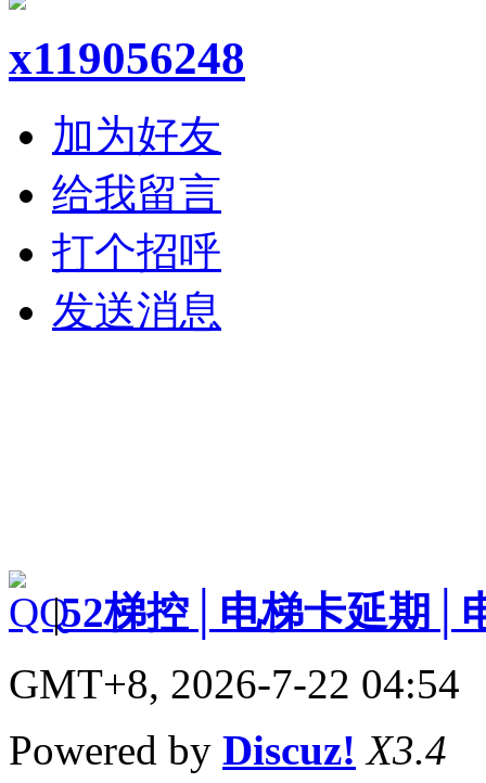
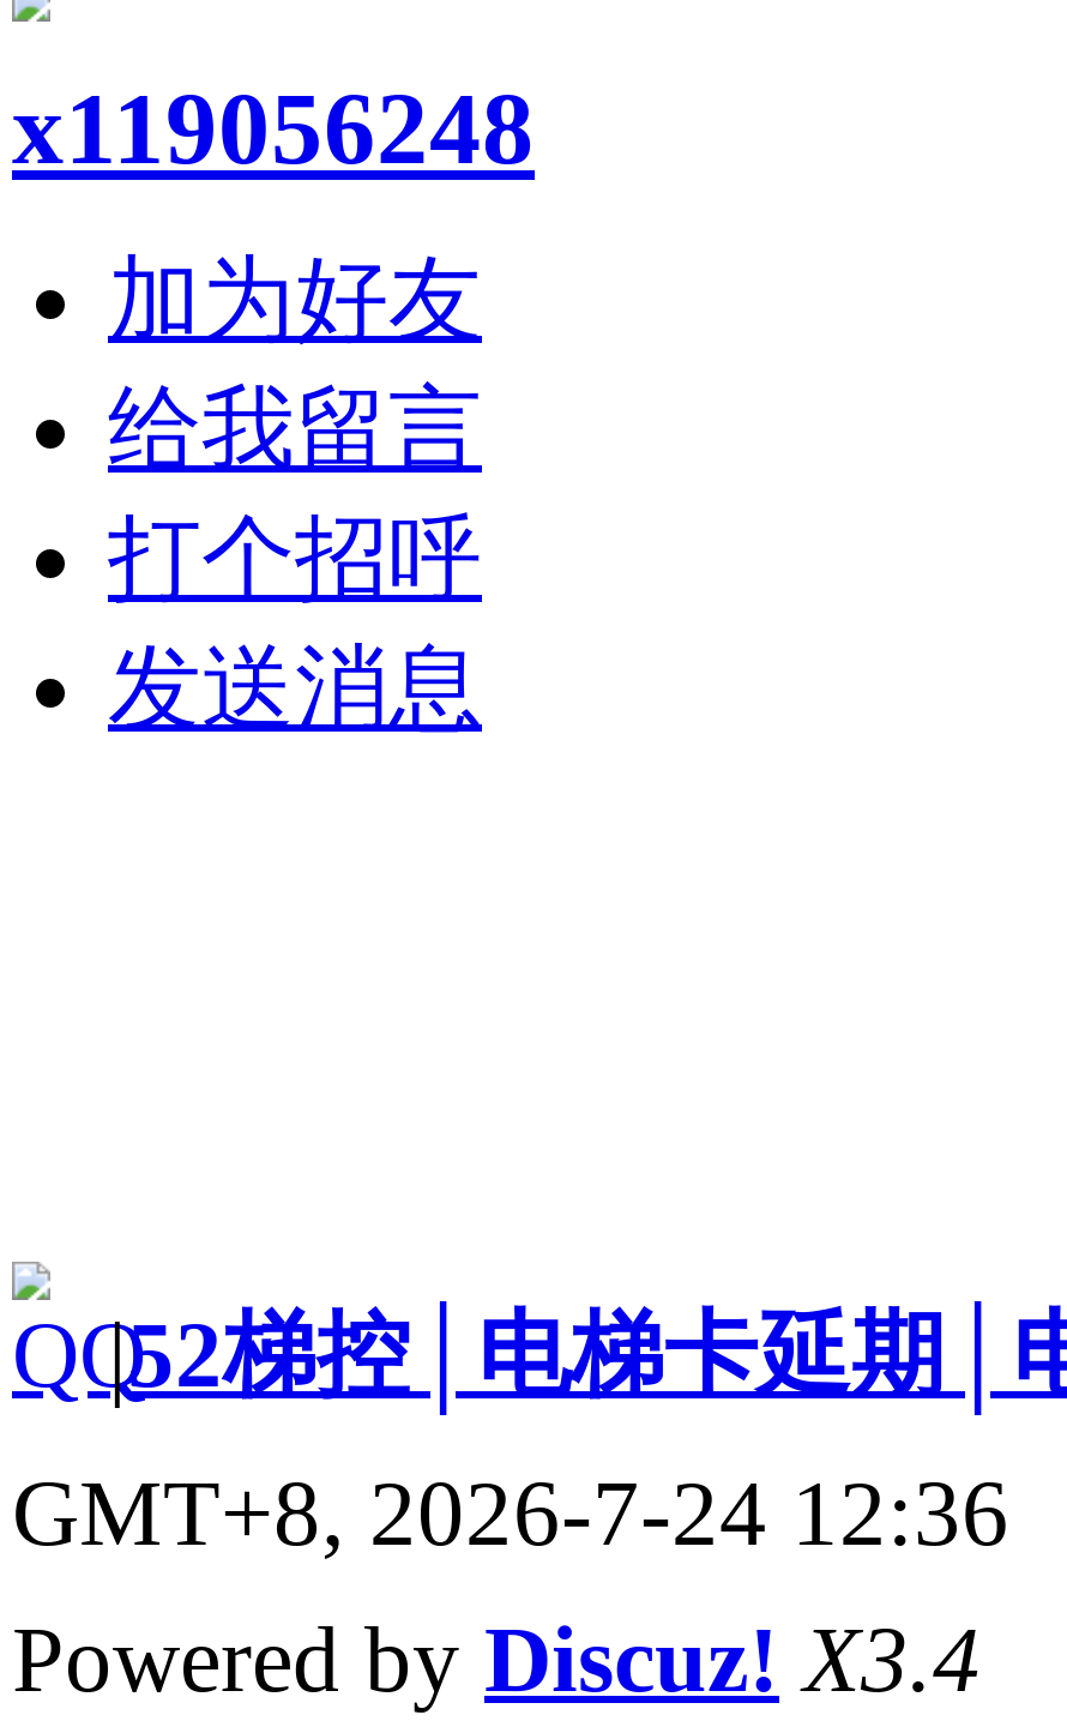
- GMT+8, 2026-7-22 04:54
+ GMT+8, 2026-7-24 12:36
